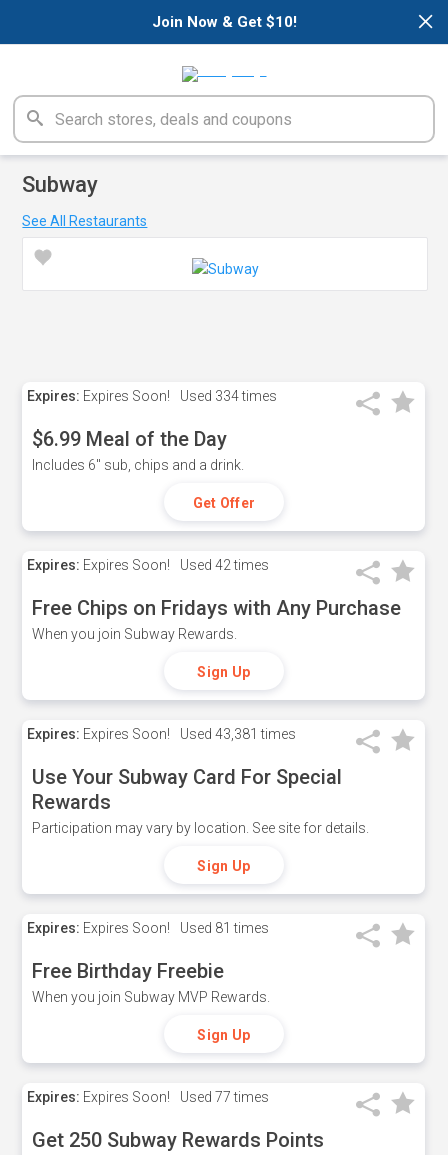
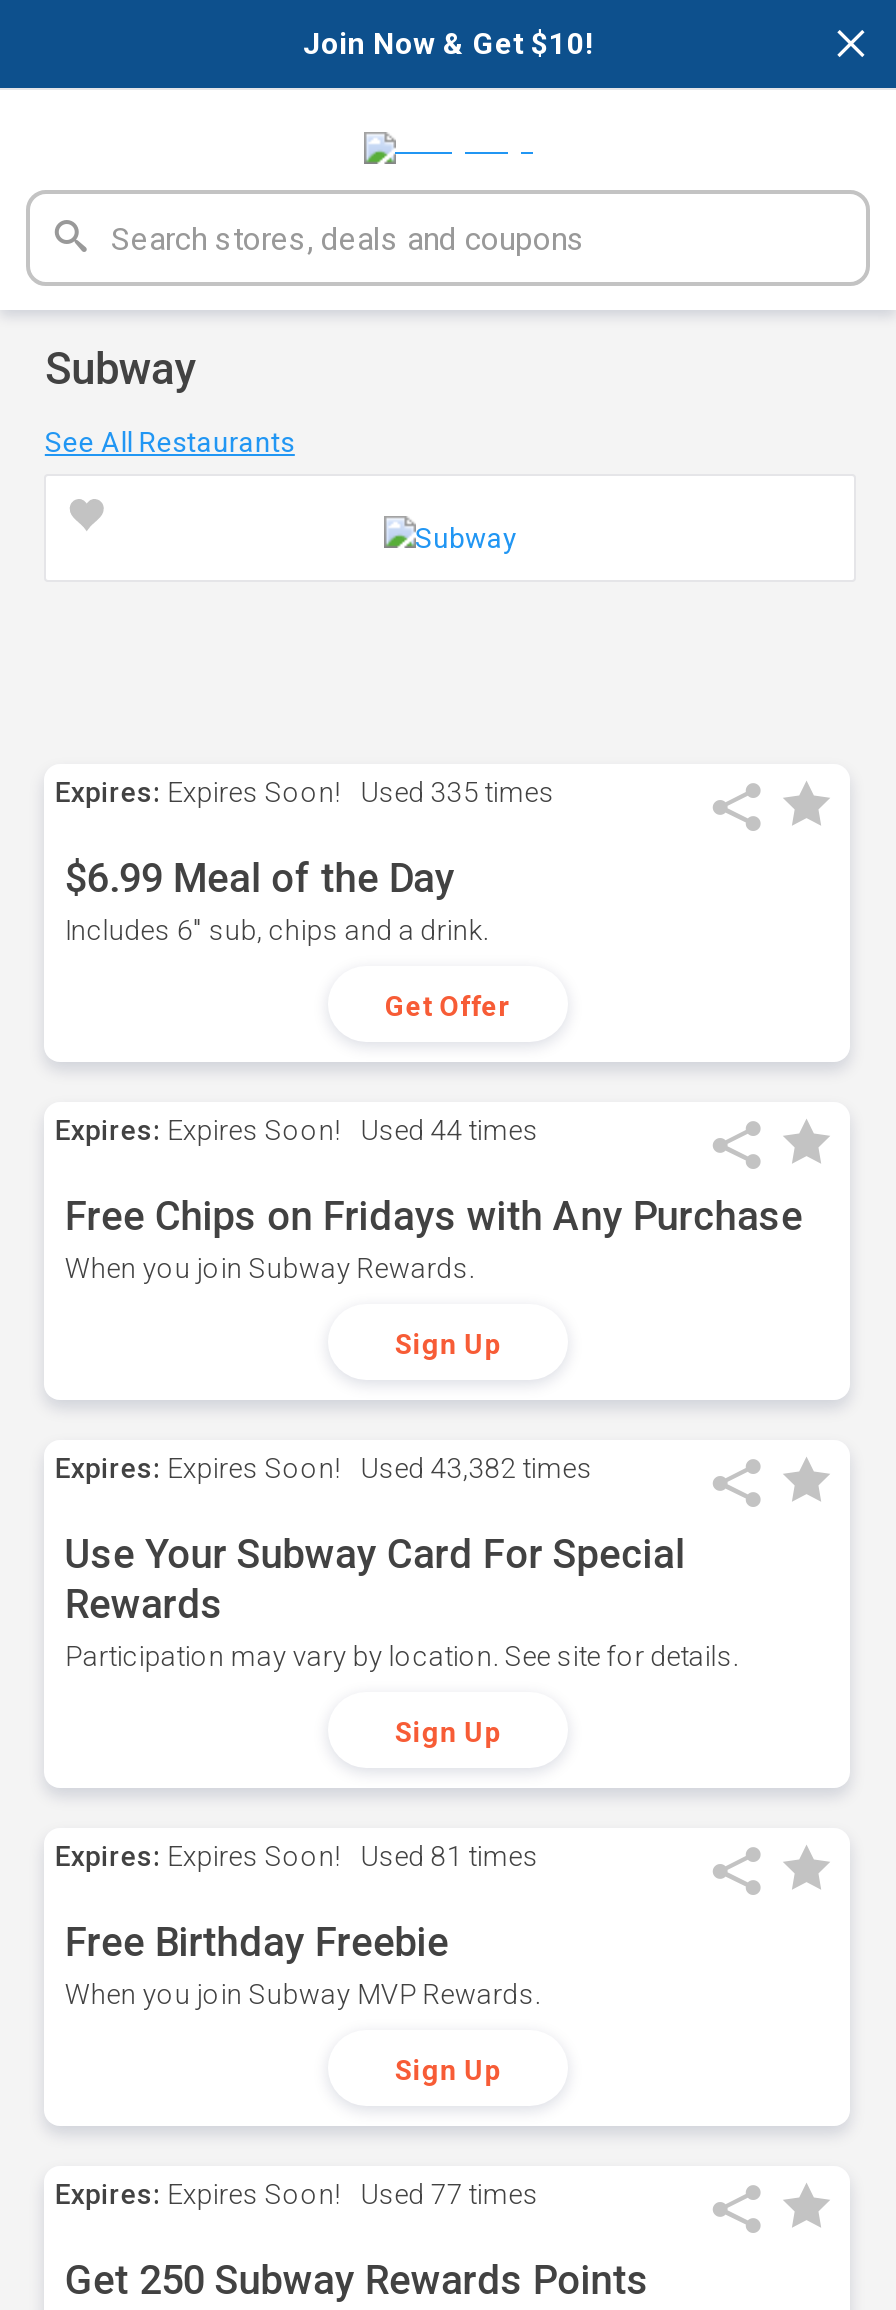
- Expires: Expires Soon! Used 334 times
+ Expires: Expires Soon! Used 335 times

- Expires: Expires Soon! Used 42 times
+ Expires: Expires Soon! Used 44 times

- Expires: Expires Soon! Used 43,381 times
+ Expires: Expires Soon! Used 43,382 times
